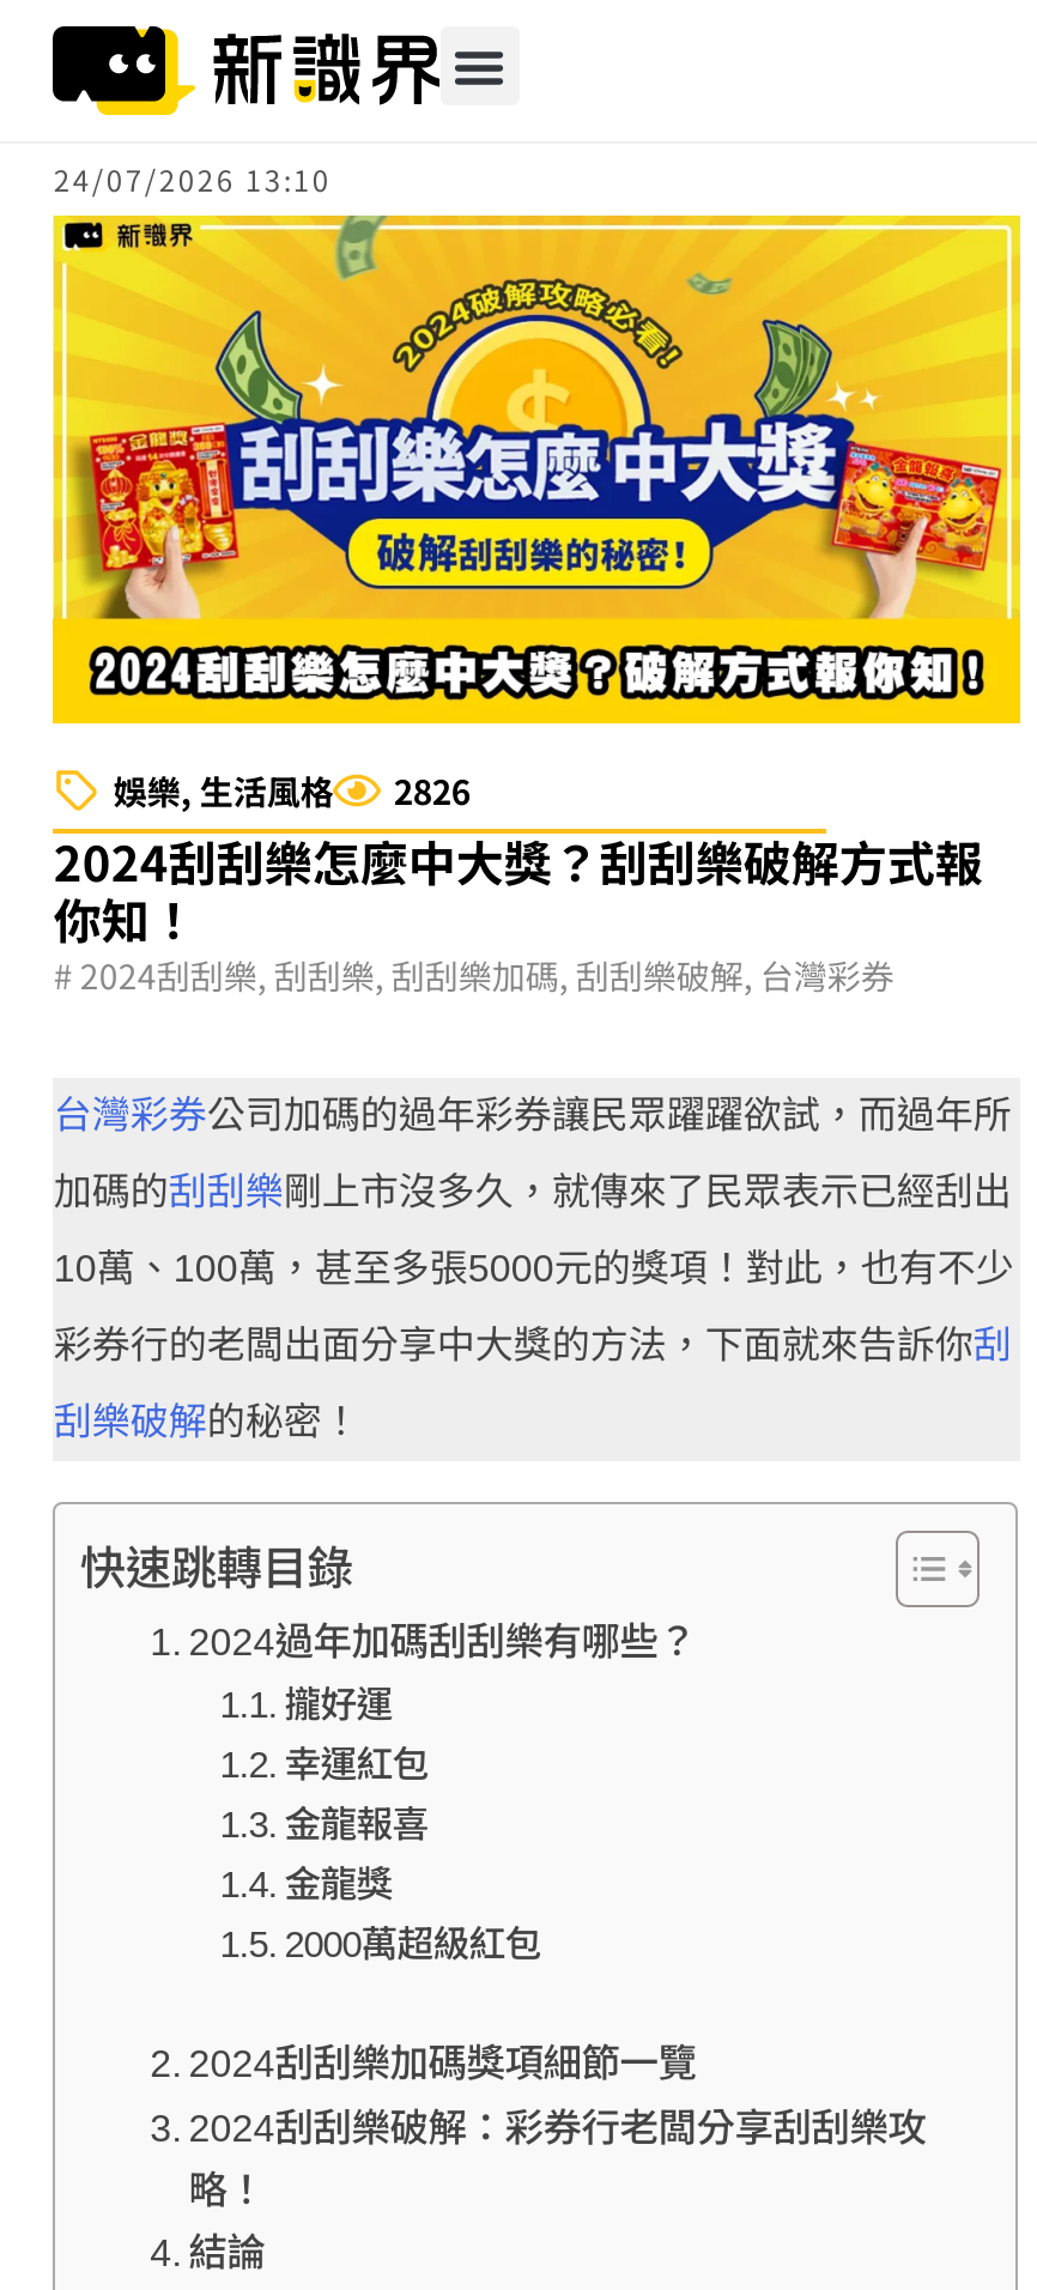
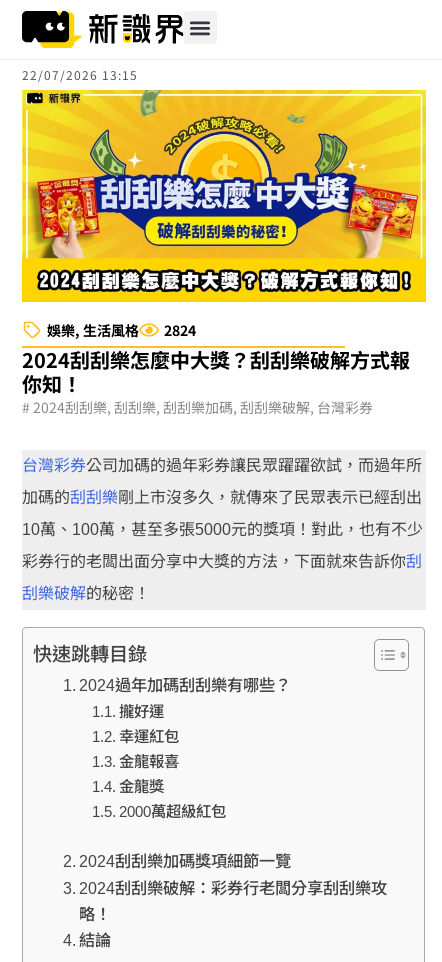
- 24/07/2026 13:10
+ 22/07/2026 13:15

- 娛樂,生活風格 2826
+ 娛樂,生活風格 2824
